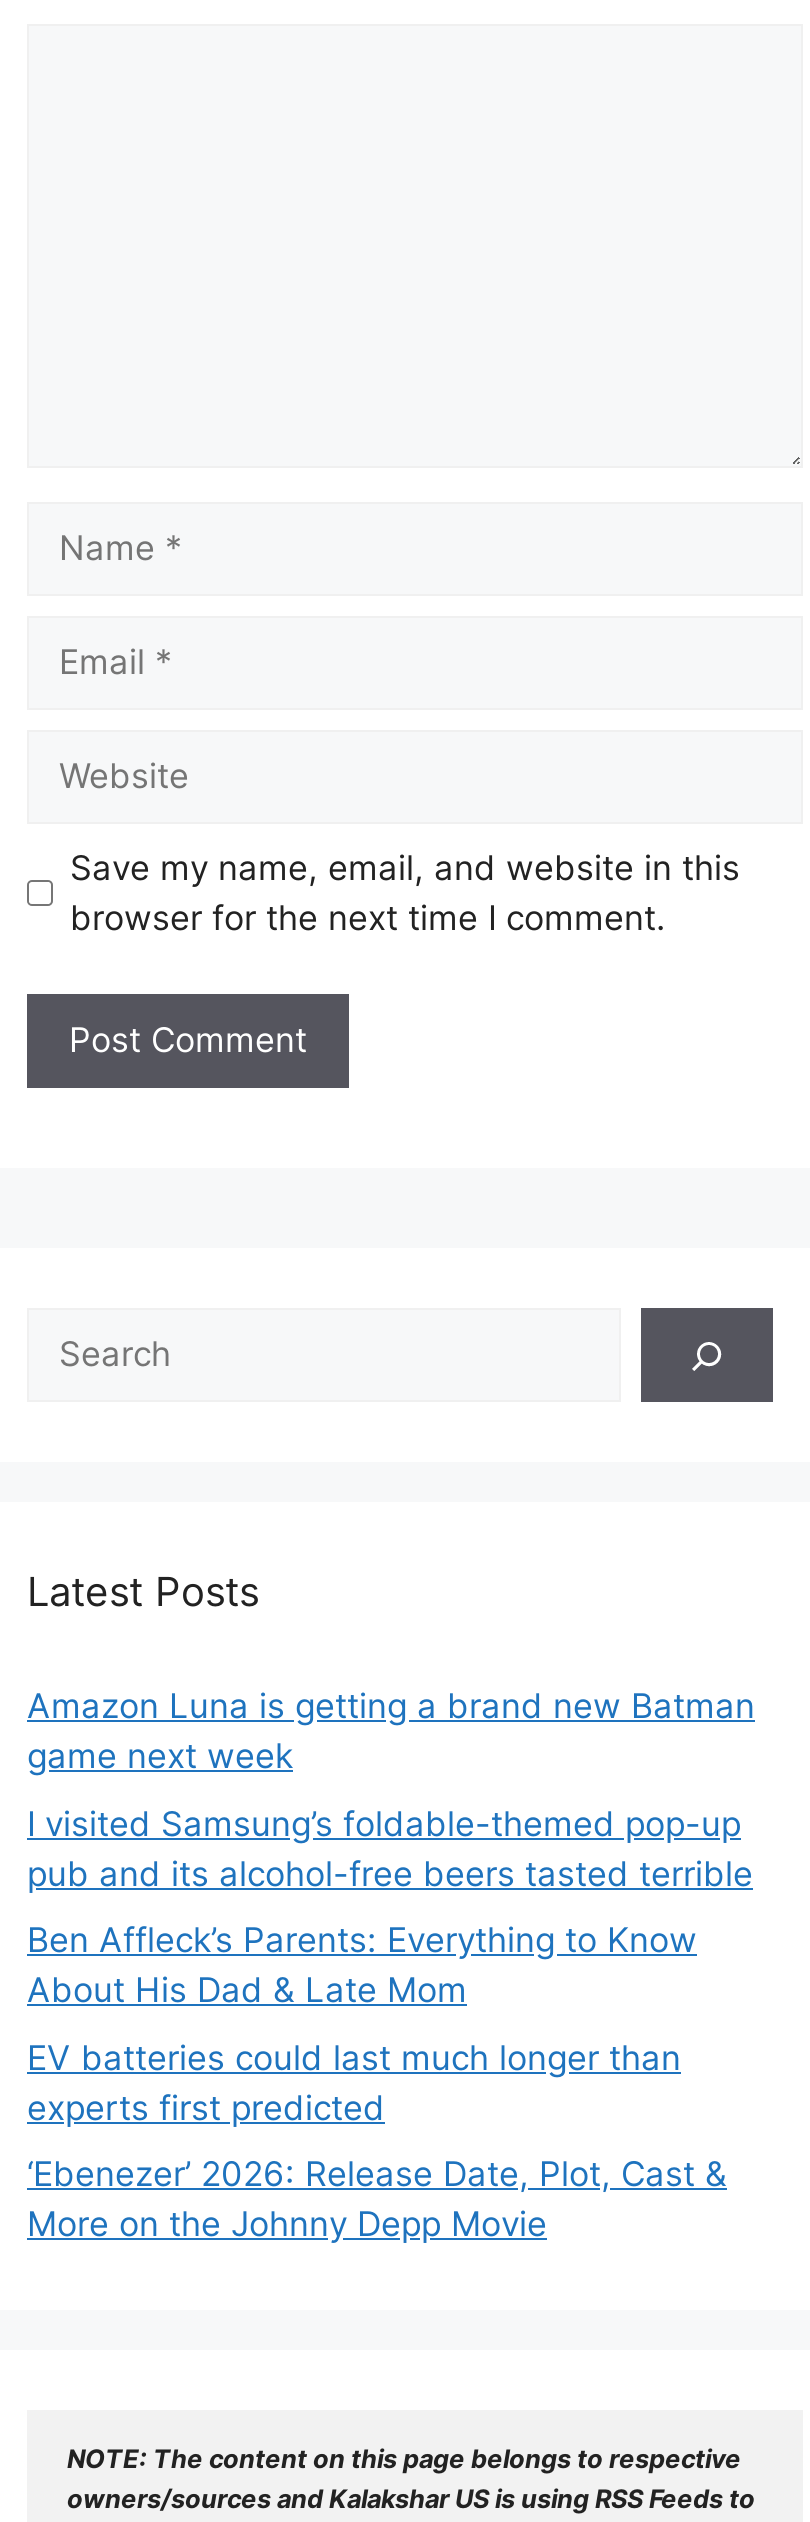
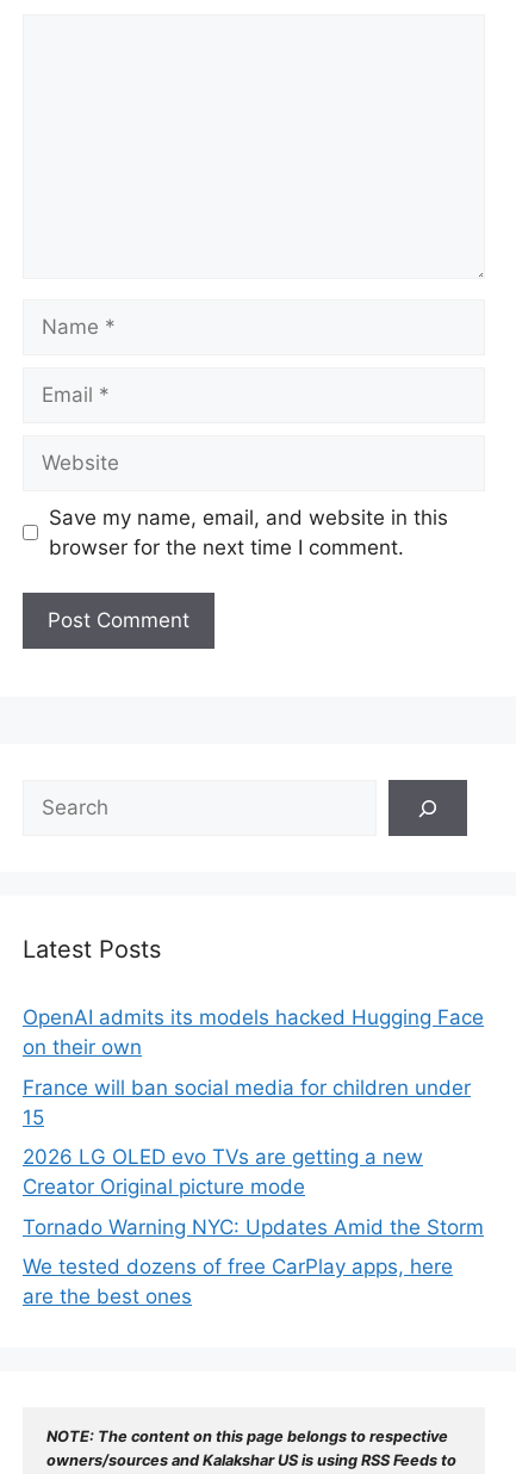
- Amazon Luna is getting a brand new Batman
- game next week
+ OpenAI admits its models hacked Hugging Face
+ on their own

- I visited Samsung’s foldable-themed pop-up
- pub and its alcohol-free beers tasted terrible
+ France will ban social media for children under
+ 15

- Ben Affleck’s Parents: Everything to Know
- About His Dad & Late Mom
+ 2026 LG OLED evo TVs are getting a new
+ Creator Original picture mode

- EV batteries could last much longer than
- experts first predicted
+ Tornado Warning NYC: Updates Amid the Storm

- ‘Ebenezer’ 2026: Release Date, Plot, Cast &
- More on the Johnny Depp Movie
+ We tested dozens of free CarPlay apps, here
+ are the best ones
